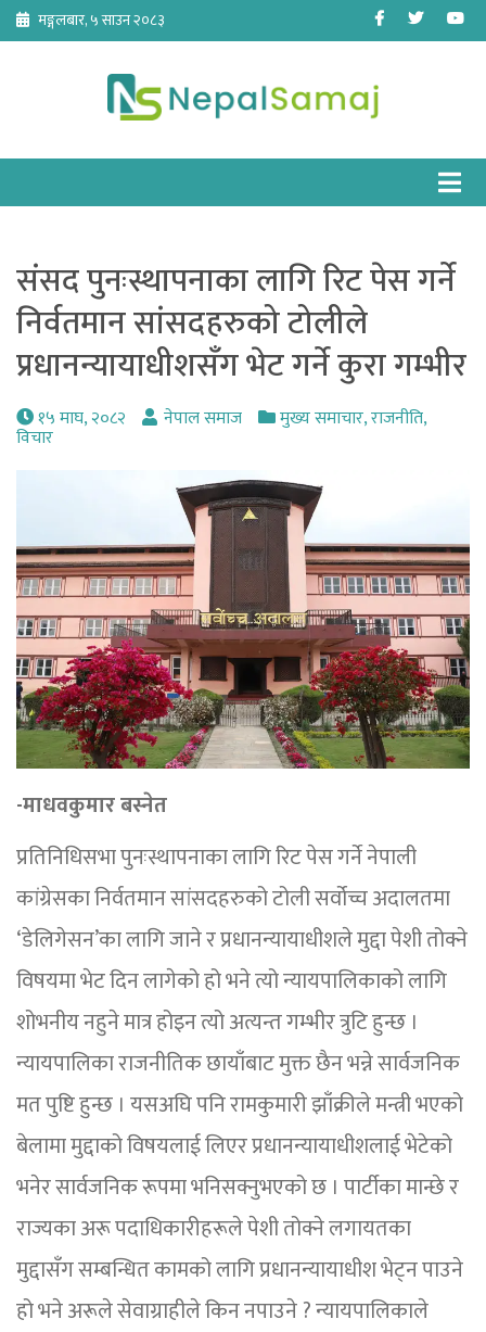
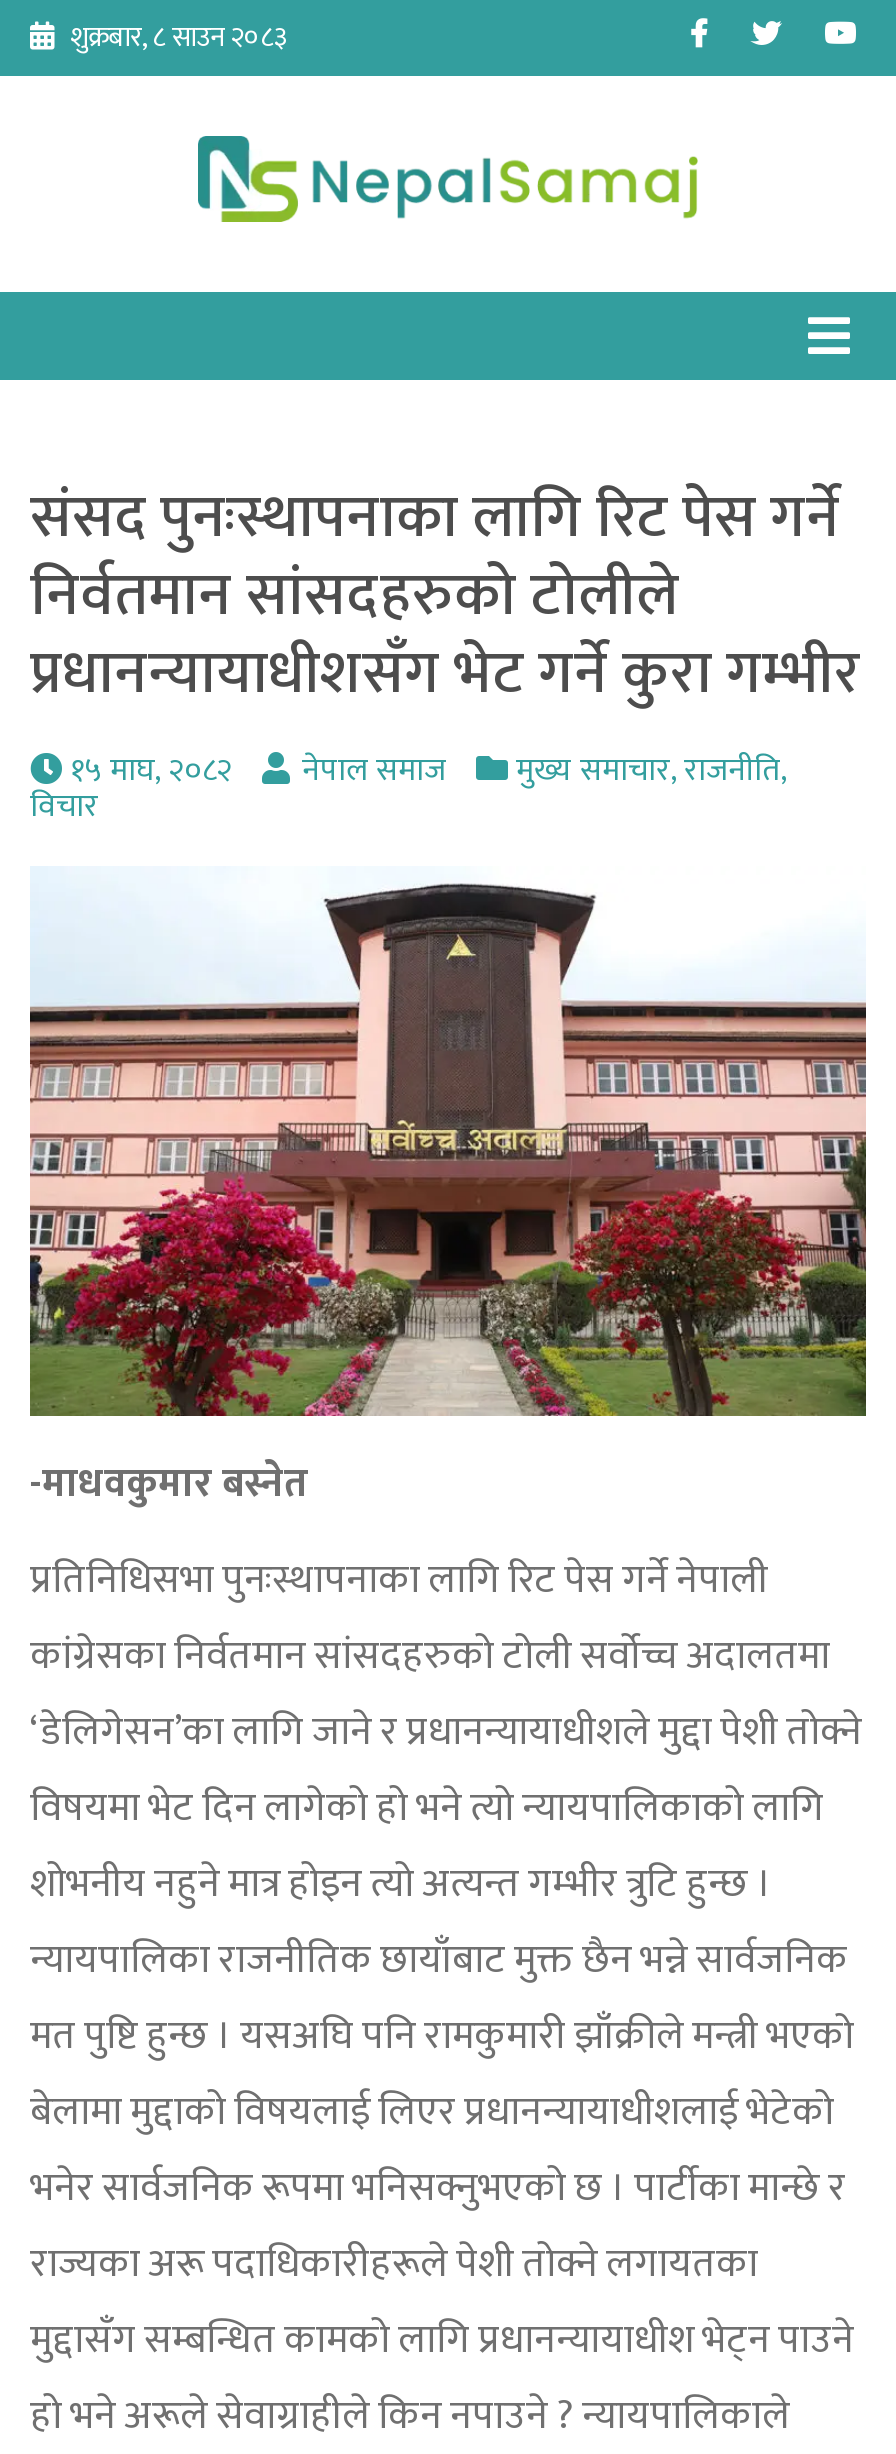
- मङ्गलबार, ५ साउन २०८३
+ शुक्रबार, ८ साउन २०८३
